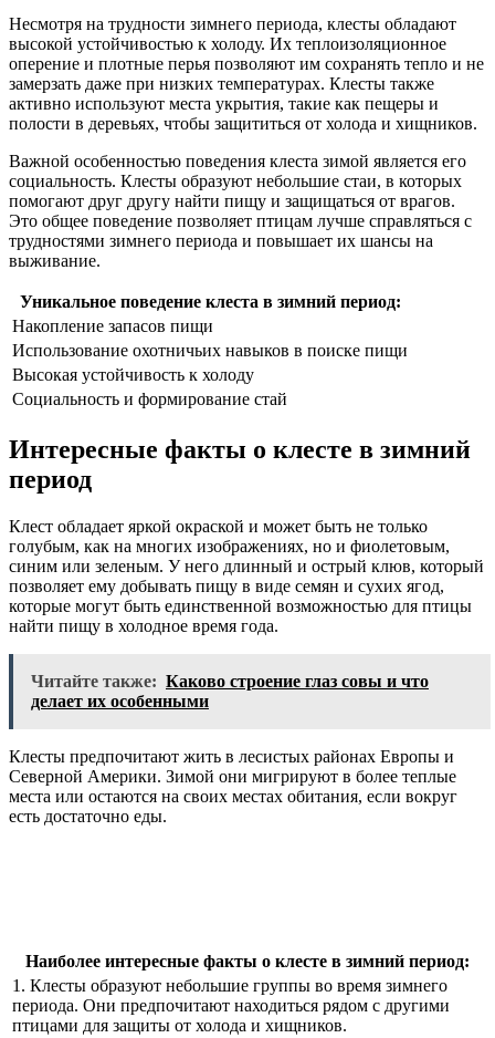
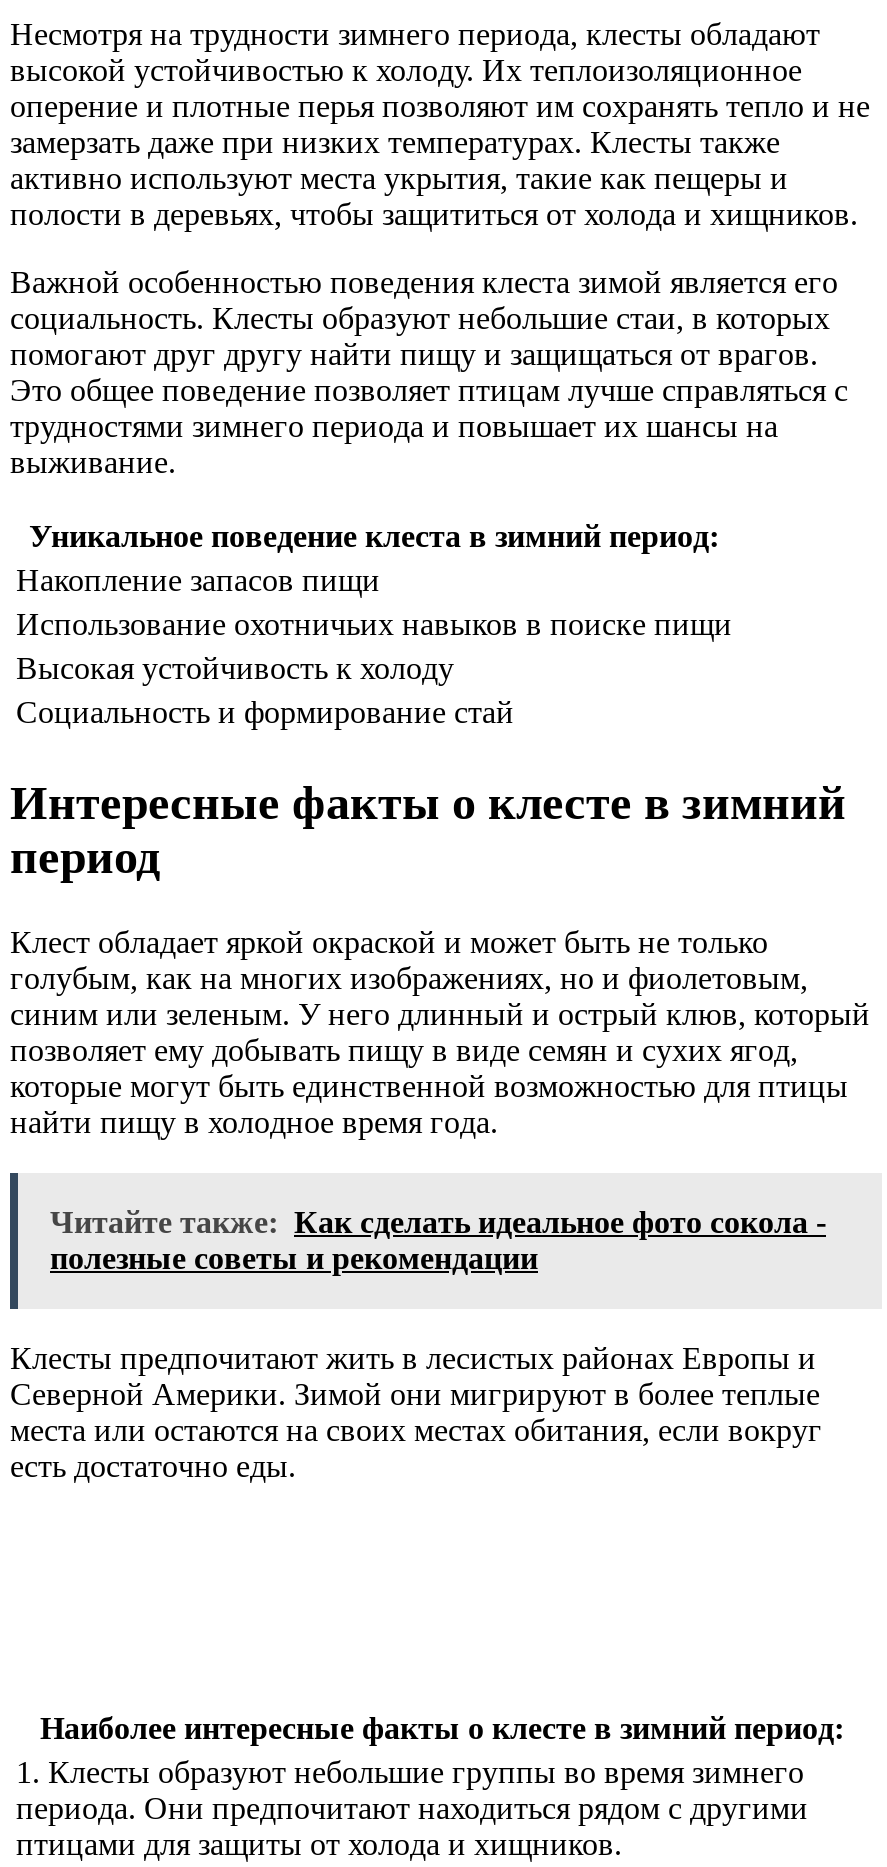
- Читайте также: Каково строение глаз совы и что
- делает их особенными
+ Читайте также: Как сделать идеальное фото сокола -
+ полезные советы и рекомендации
